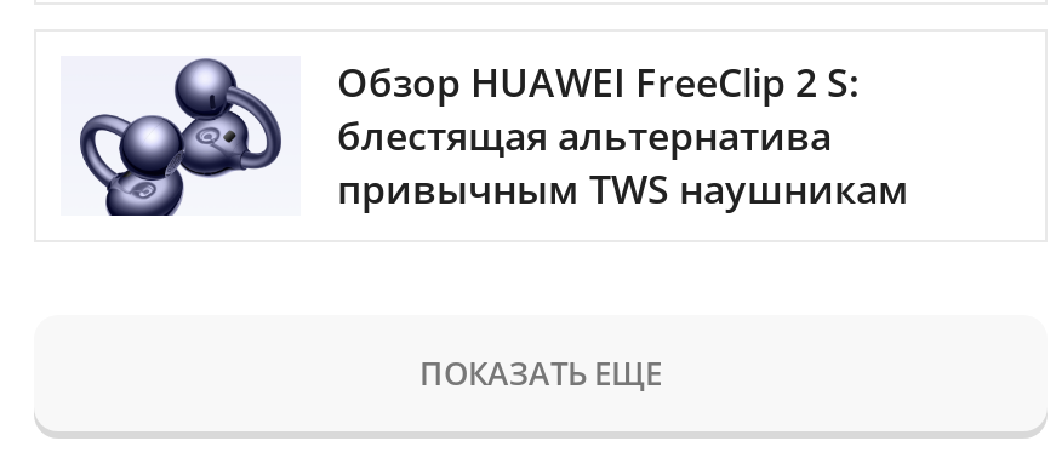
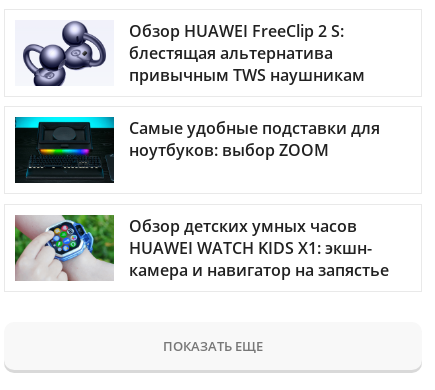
+ [image]
+ Самые удобные подставки для
+ ноутбуков: выбор ZOOM
+ Обзор детских умных часов
+ HUAWEI WATCH KIDS X1: экшн-
+ камера и навигатор на запястье

+ [image]
